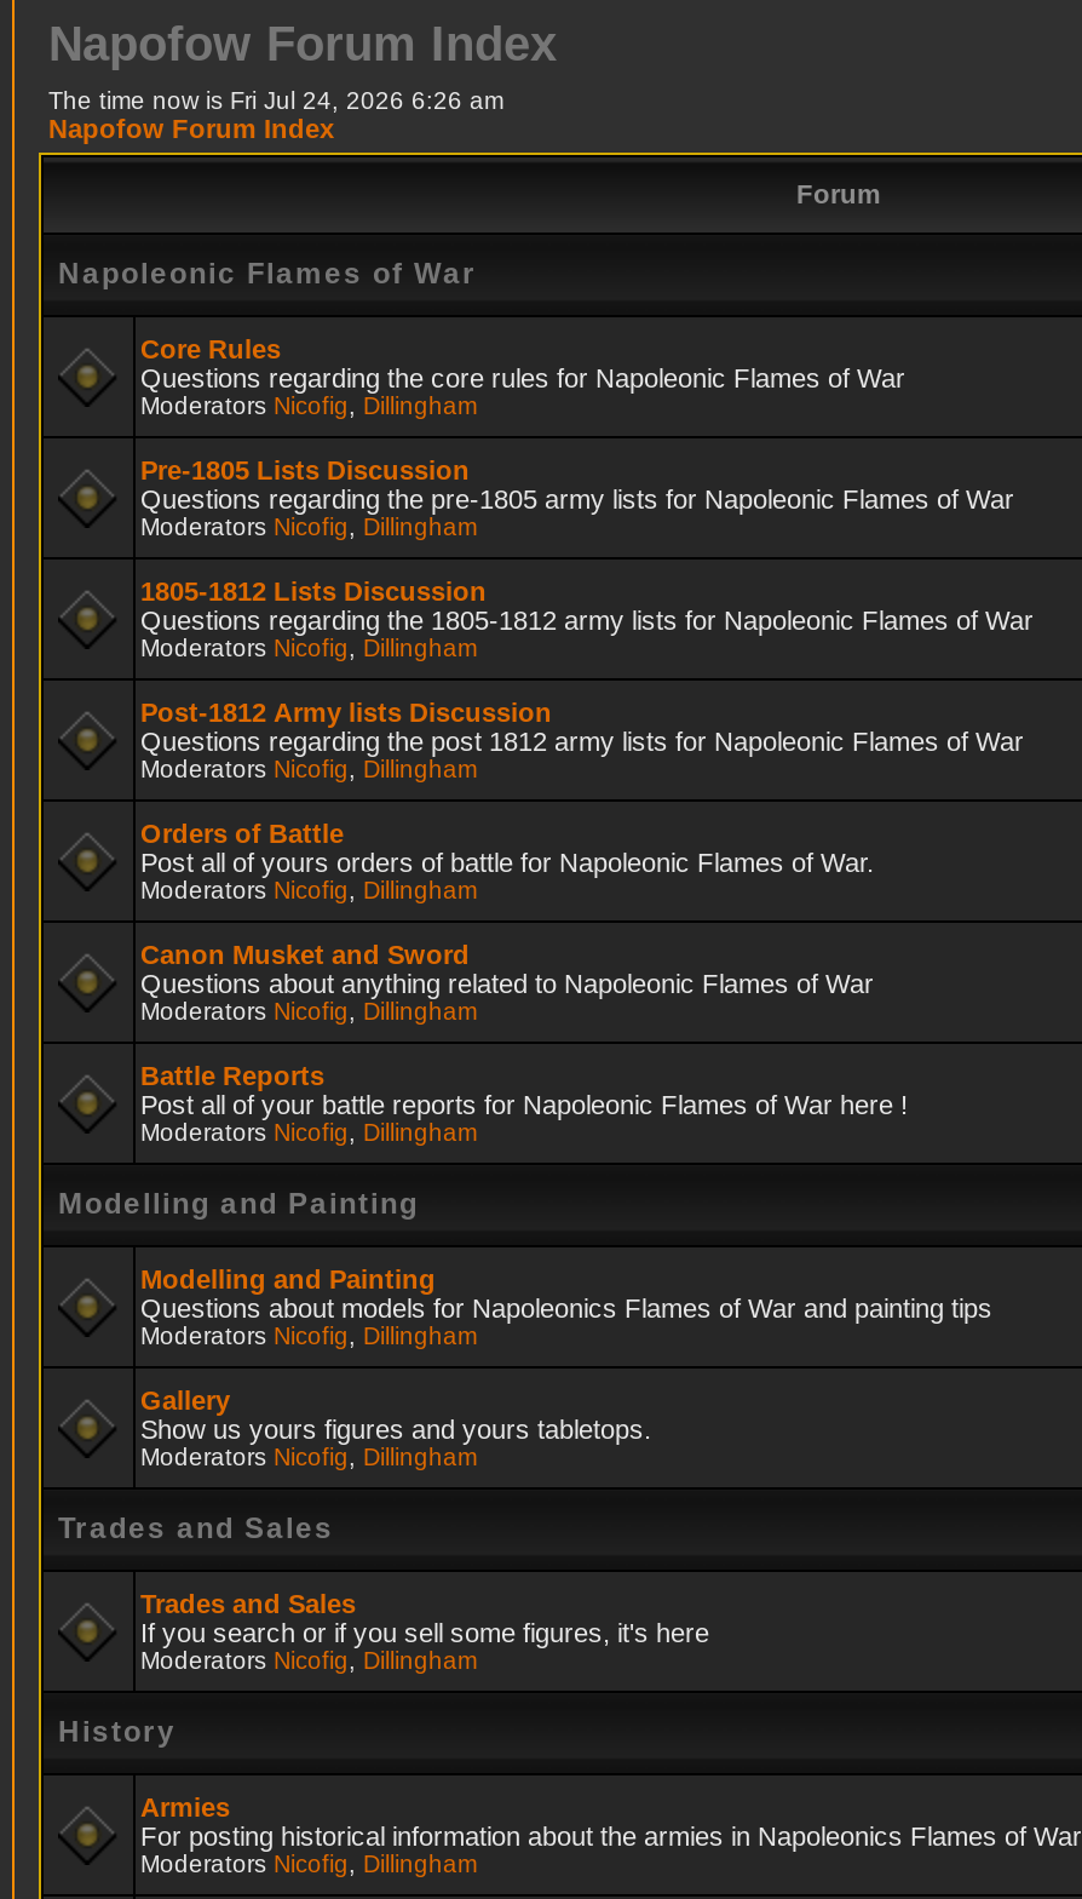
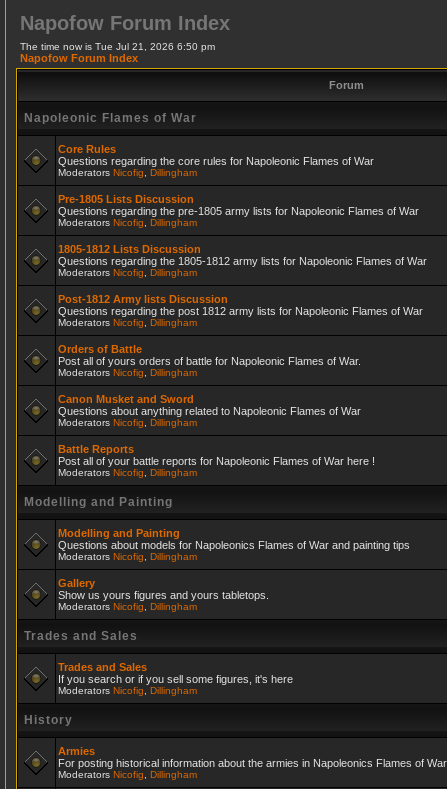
- The time now is Fri Jul 24, 2026 6:26 am
+ The time now is Tue Jul 21, 2026 6:50 pm
